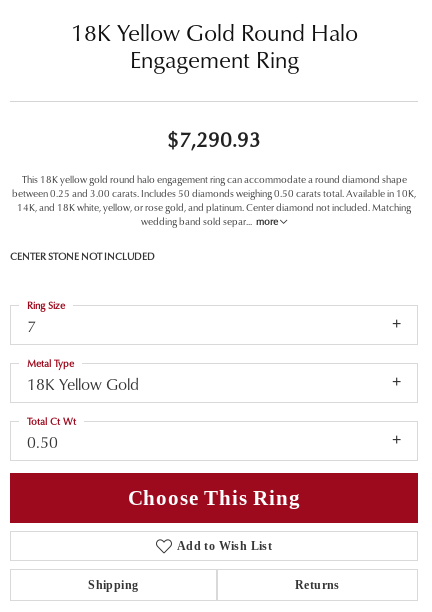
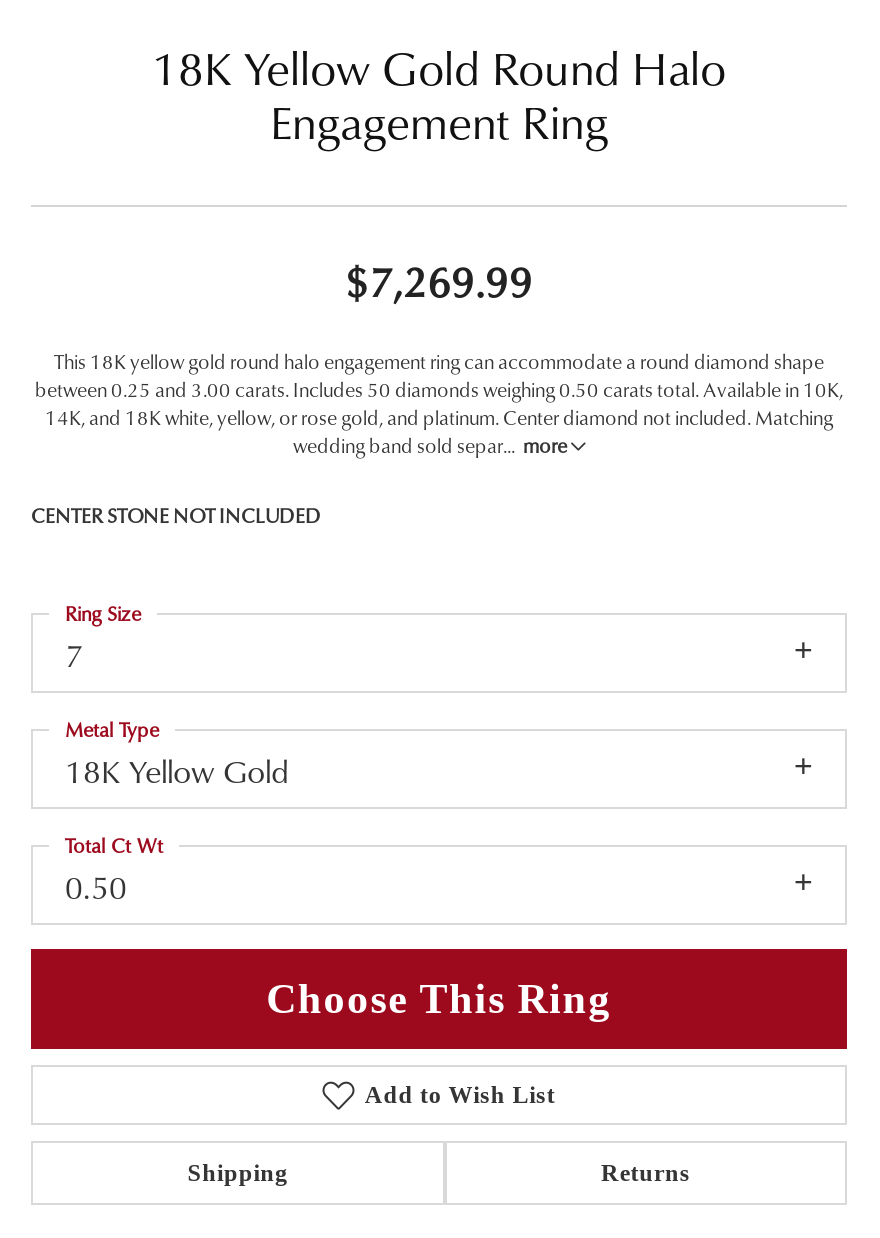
- $7,290.93
+ $7,269.99
